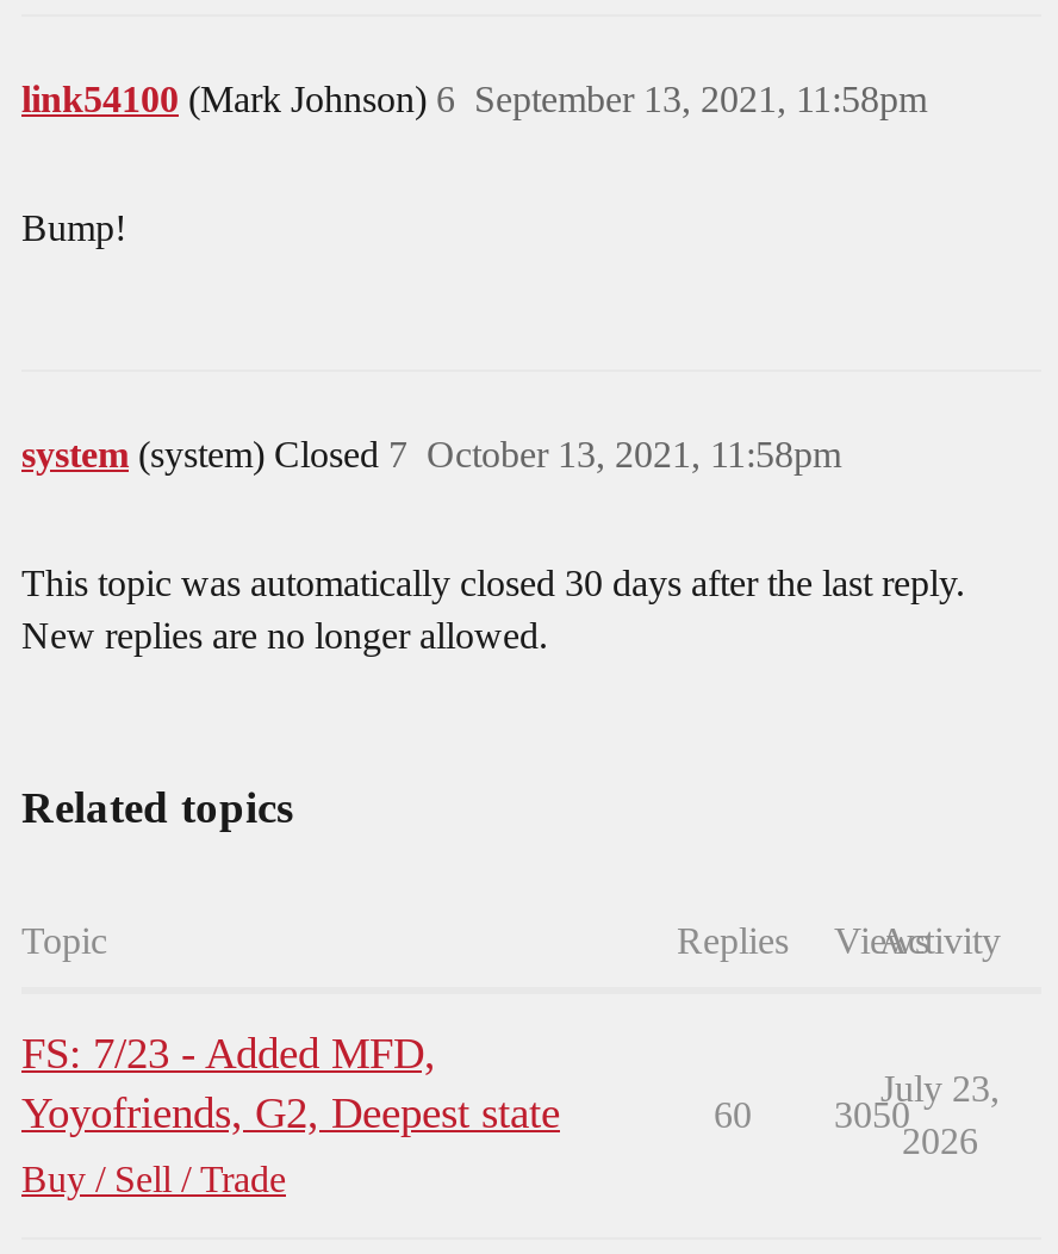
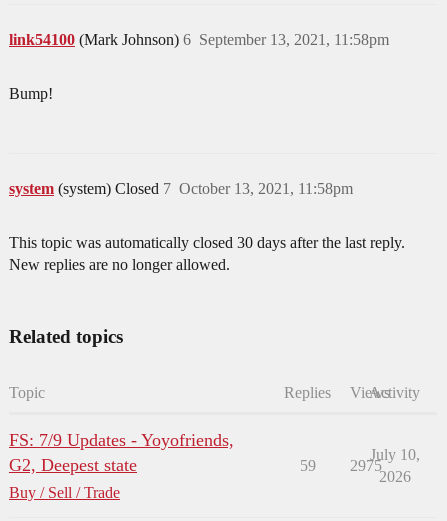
- FS: 7/23 - Added MFD,
- Yoyofriends, G2, Deepest state
+ FS: 7/9 Updates - Yoyofriends,
+ G2, Deepest state

- July 23,
+ July 10,

- 60
+ 59

- 3050
+ 2975
